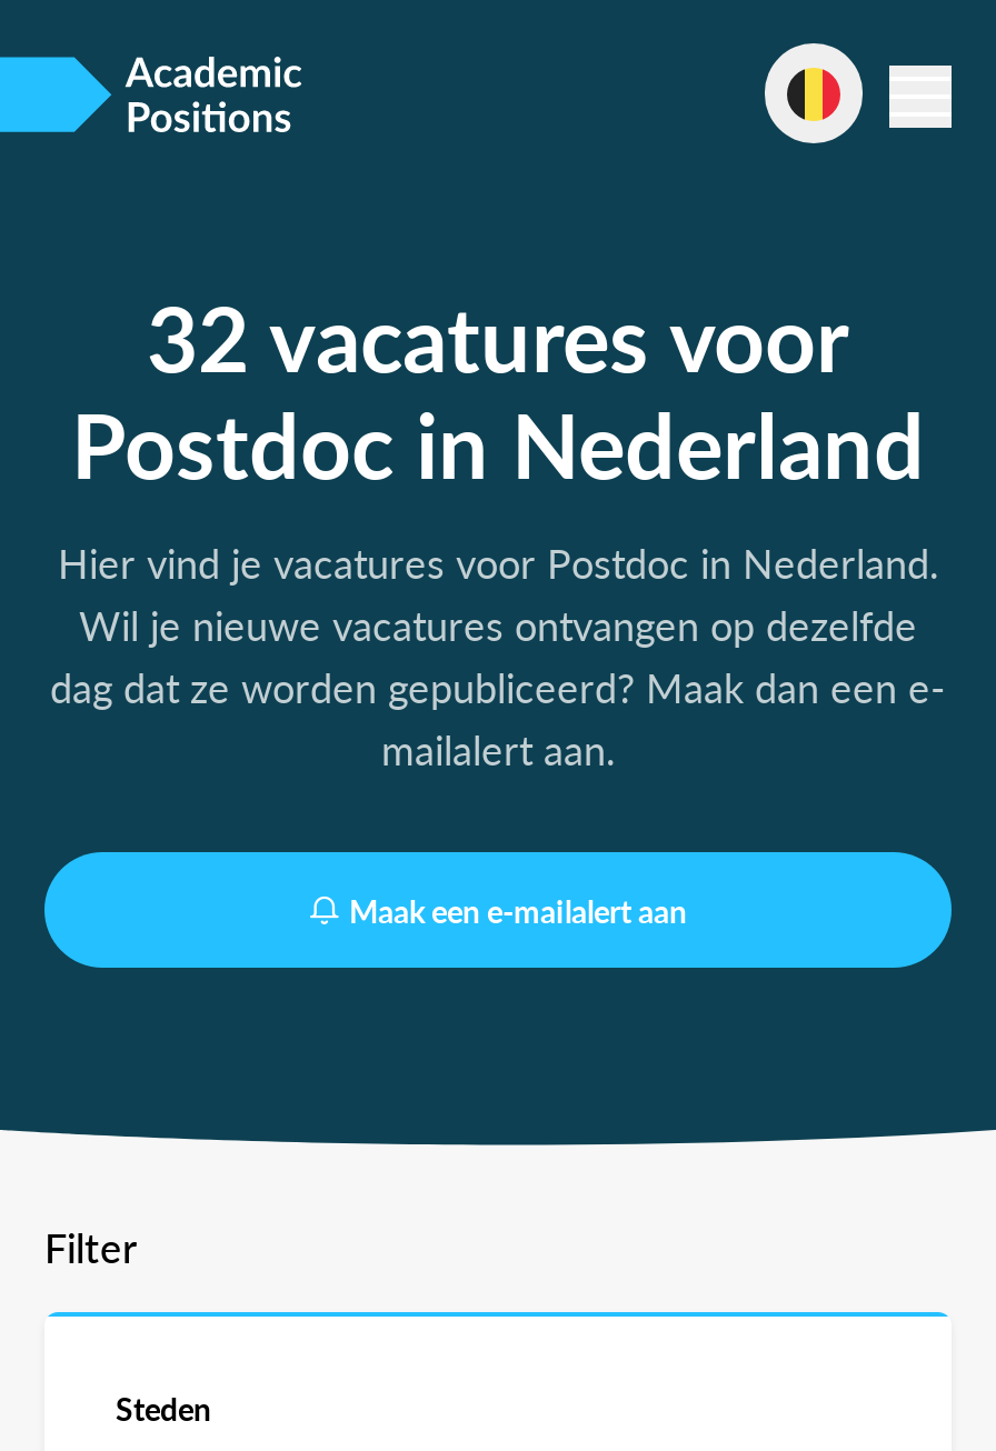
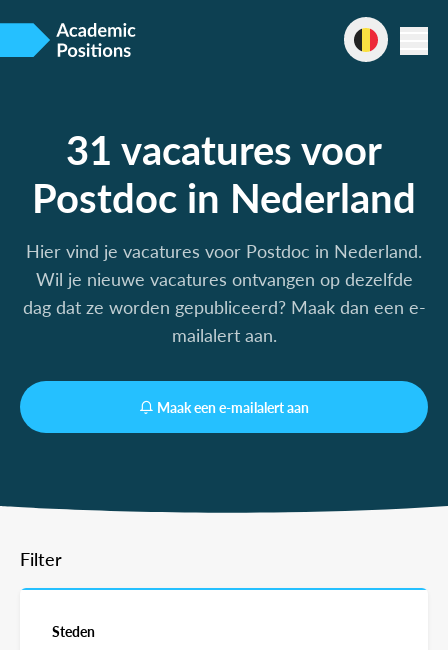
- 32 vacatures voor
+ 31 vacatures voor
